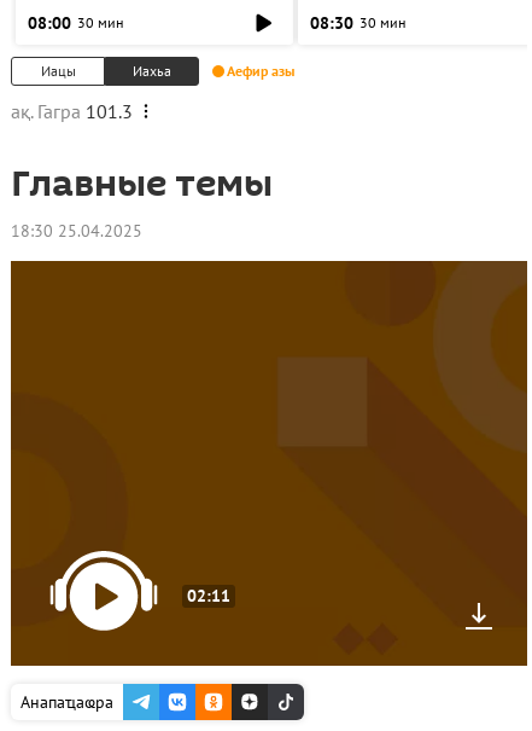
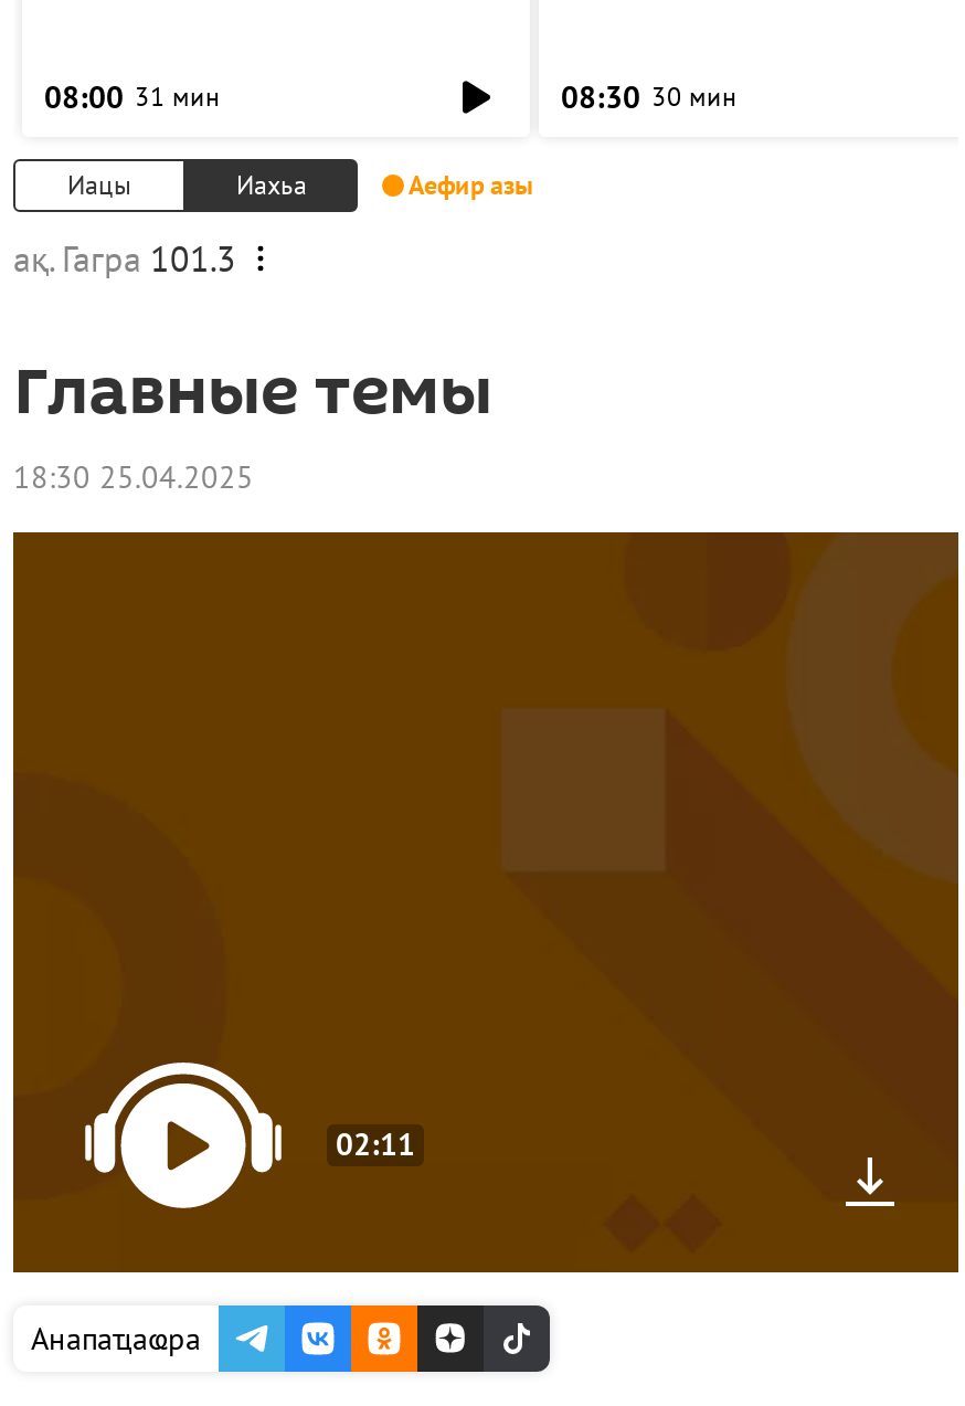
- 08:00 30 мин
+ 08:00 31 мин
